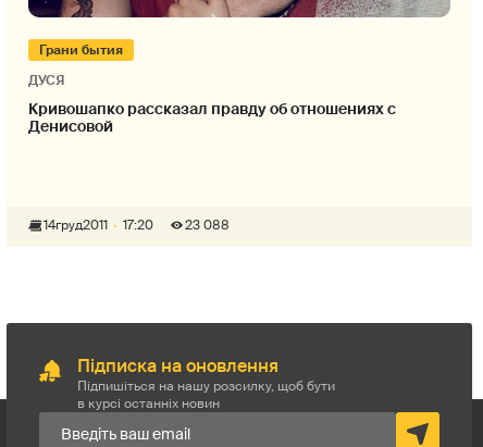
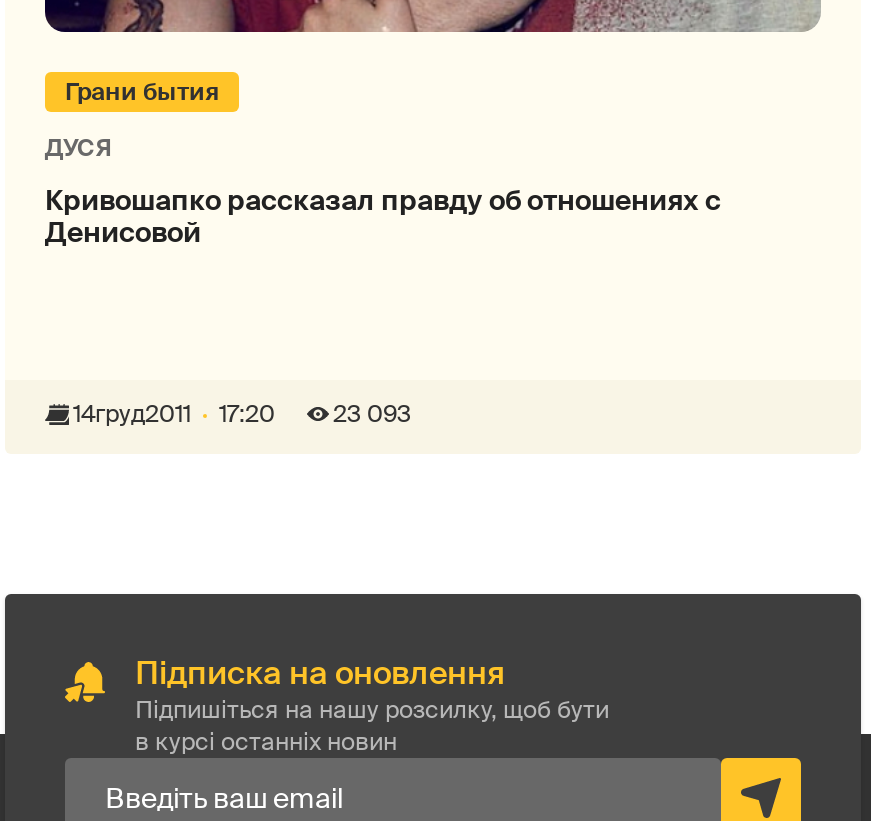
- 23 088
+ 23 093
